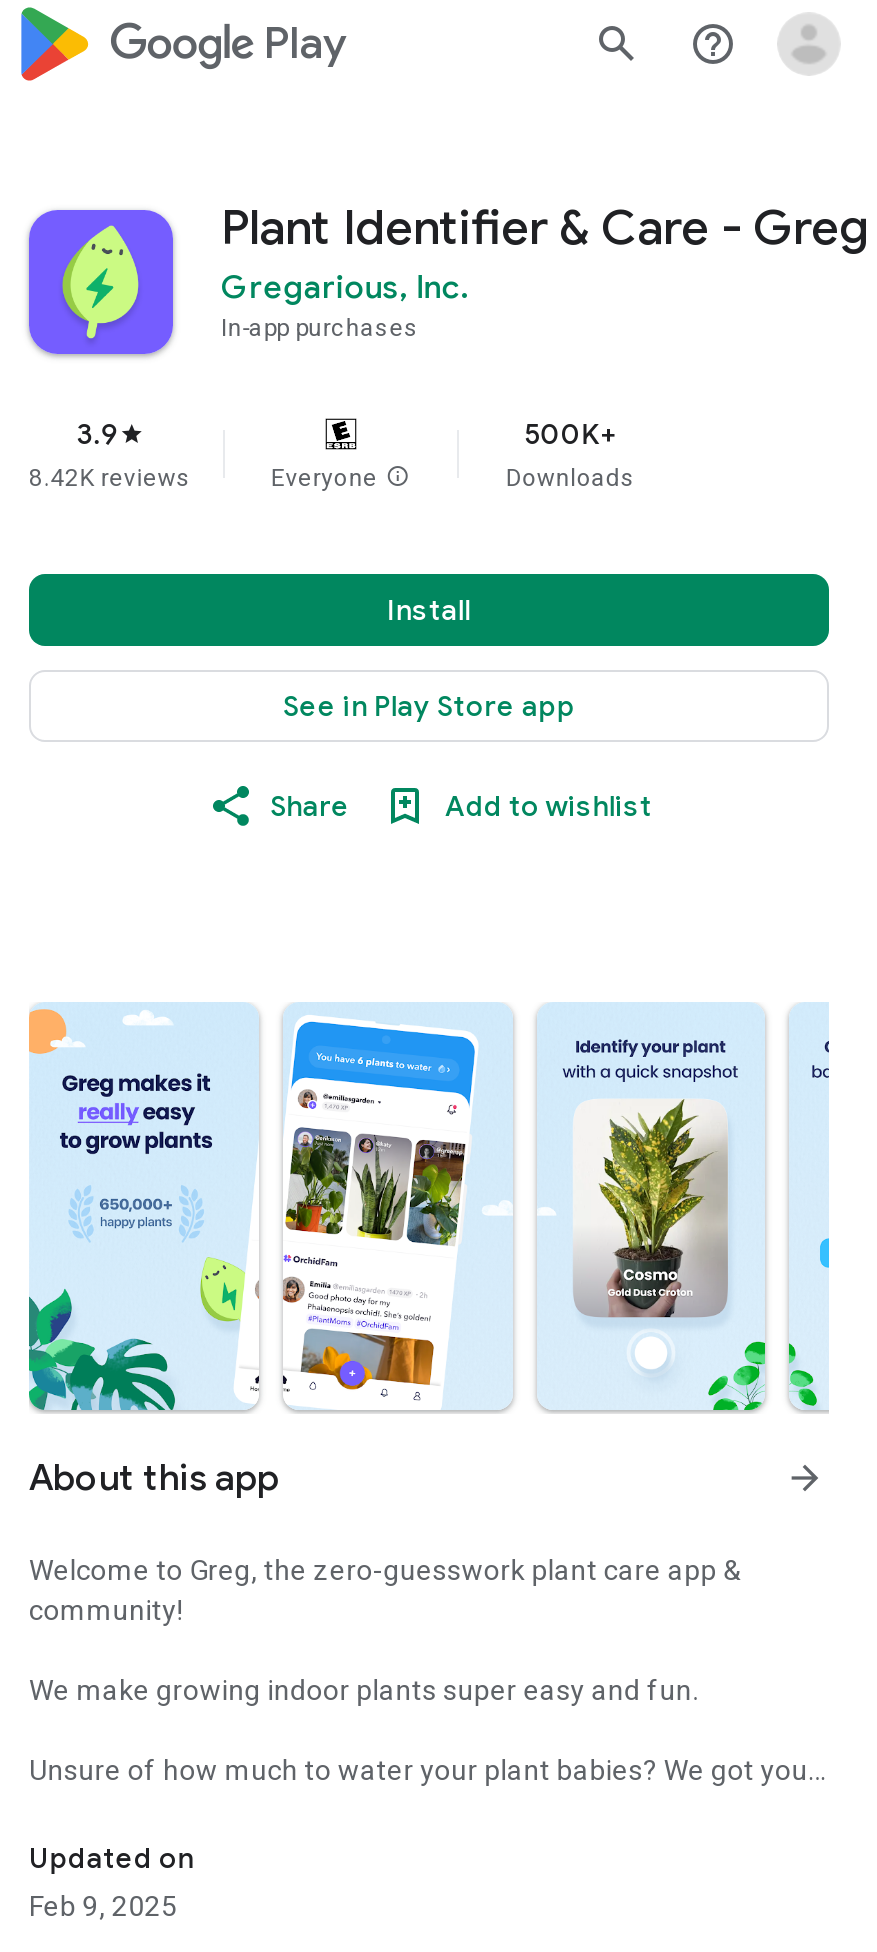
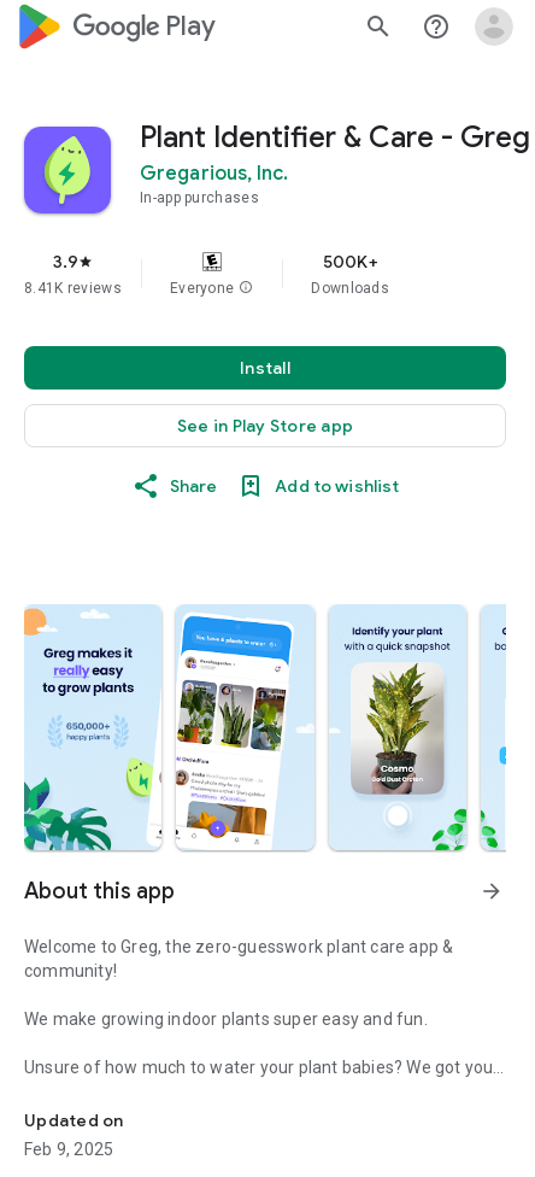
- 8.42K reviews
+ 8.41K reviews
